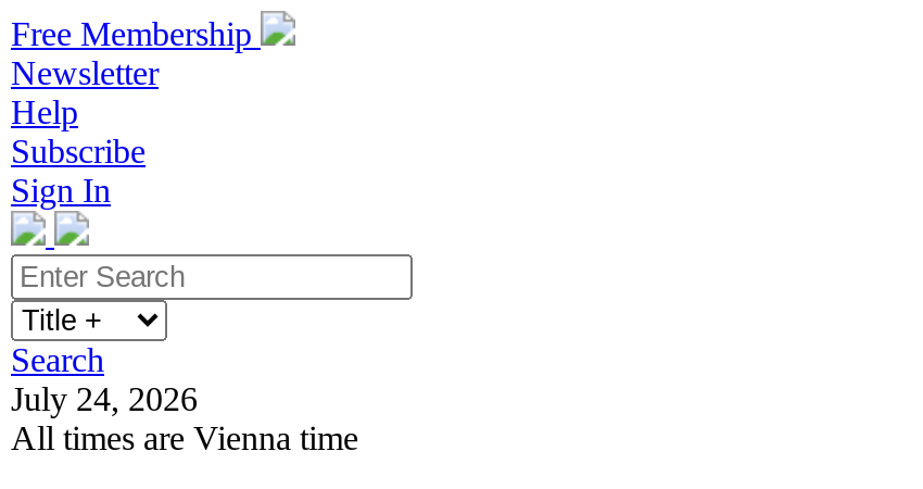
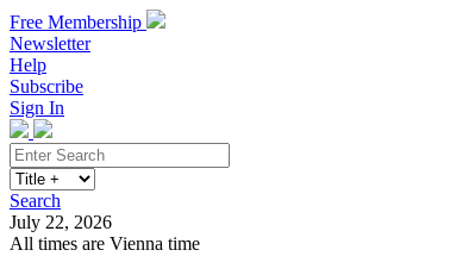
- July 24, 2026
+ July 22, 2026
